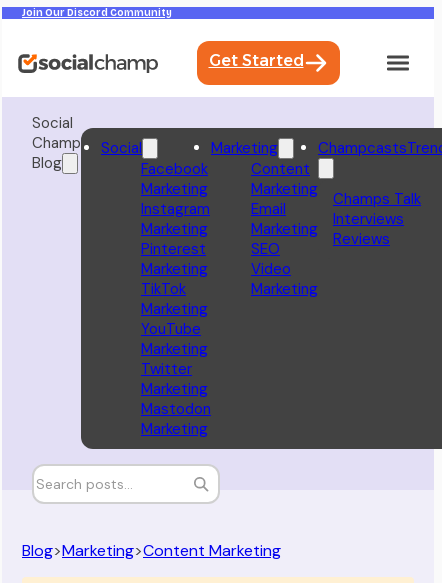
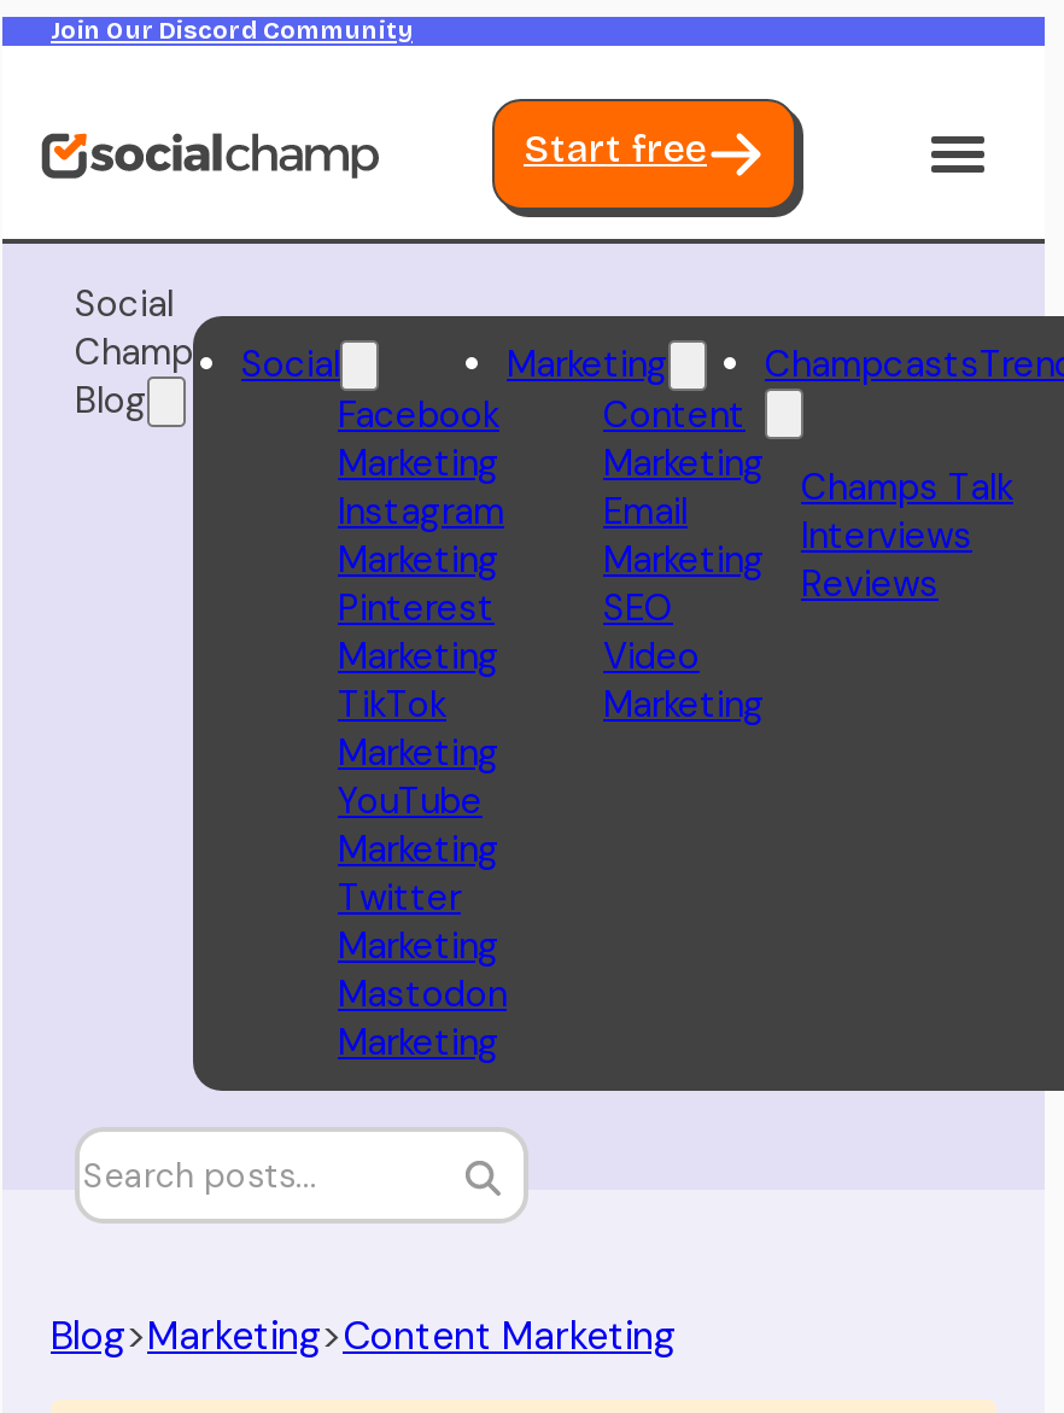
- Get Started
+ Start free
